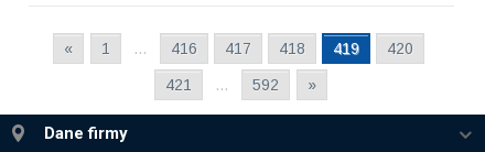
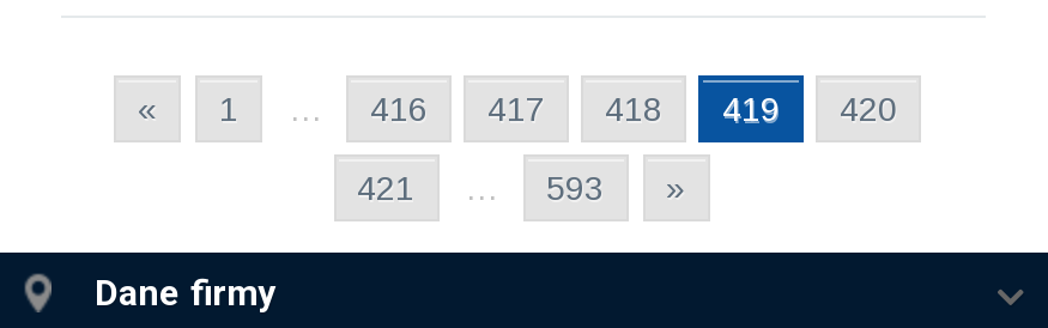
- 592
+ 593
